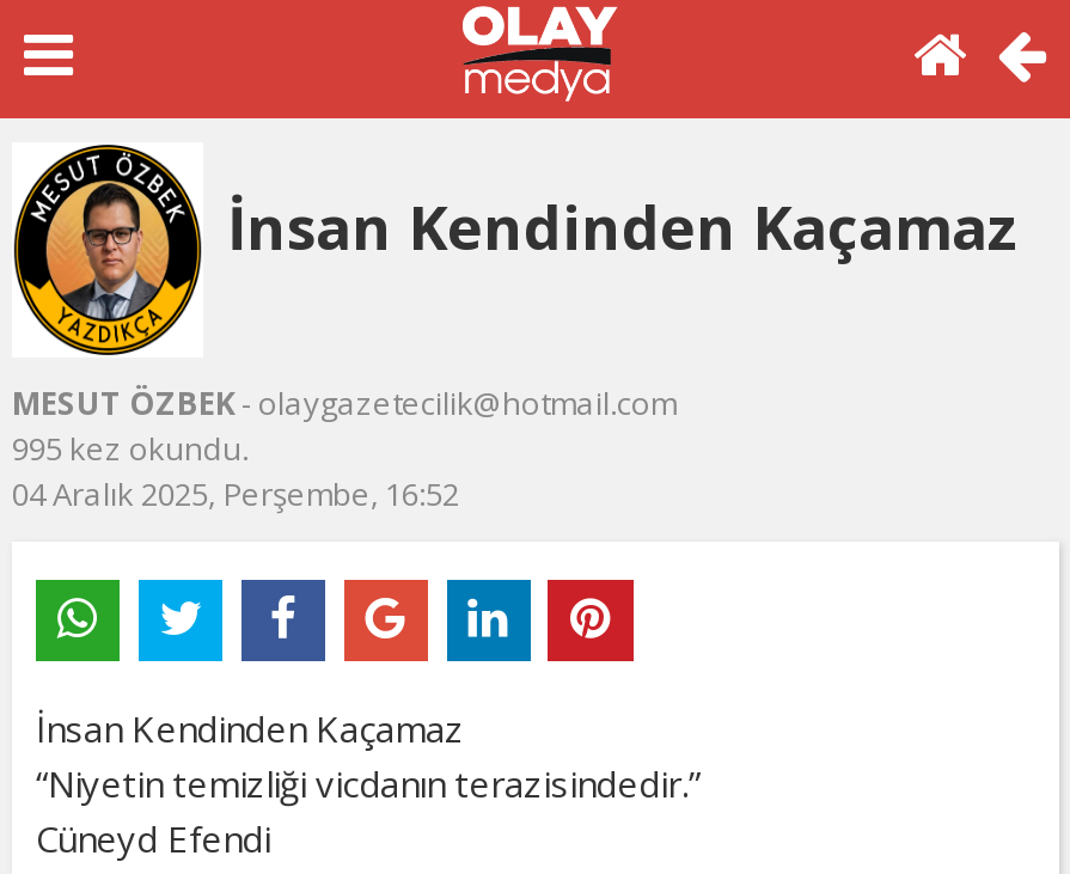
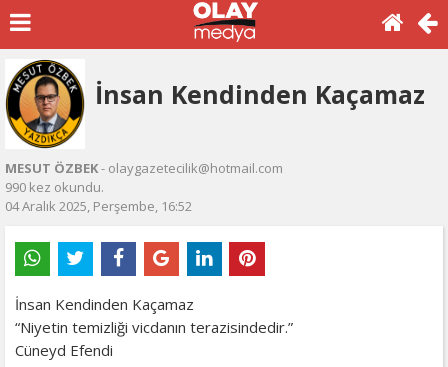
- 995 kez okundu.
+ 990 kez okundu.
